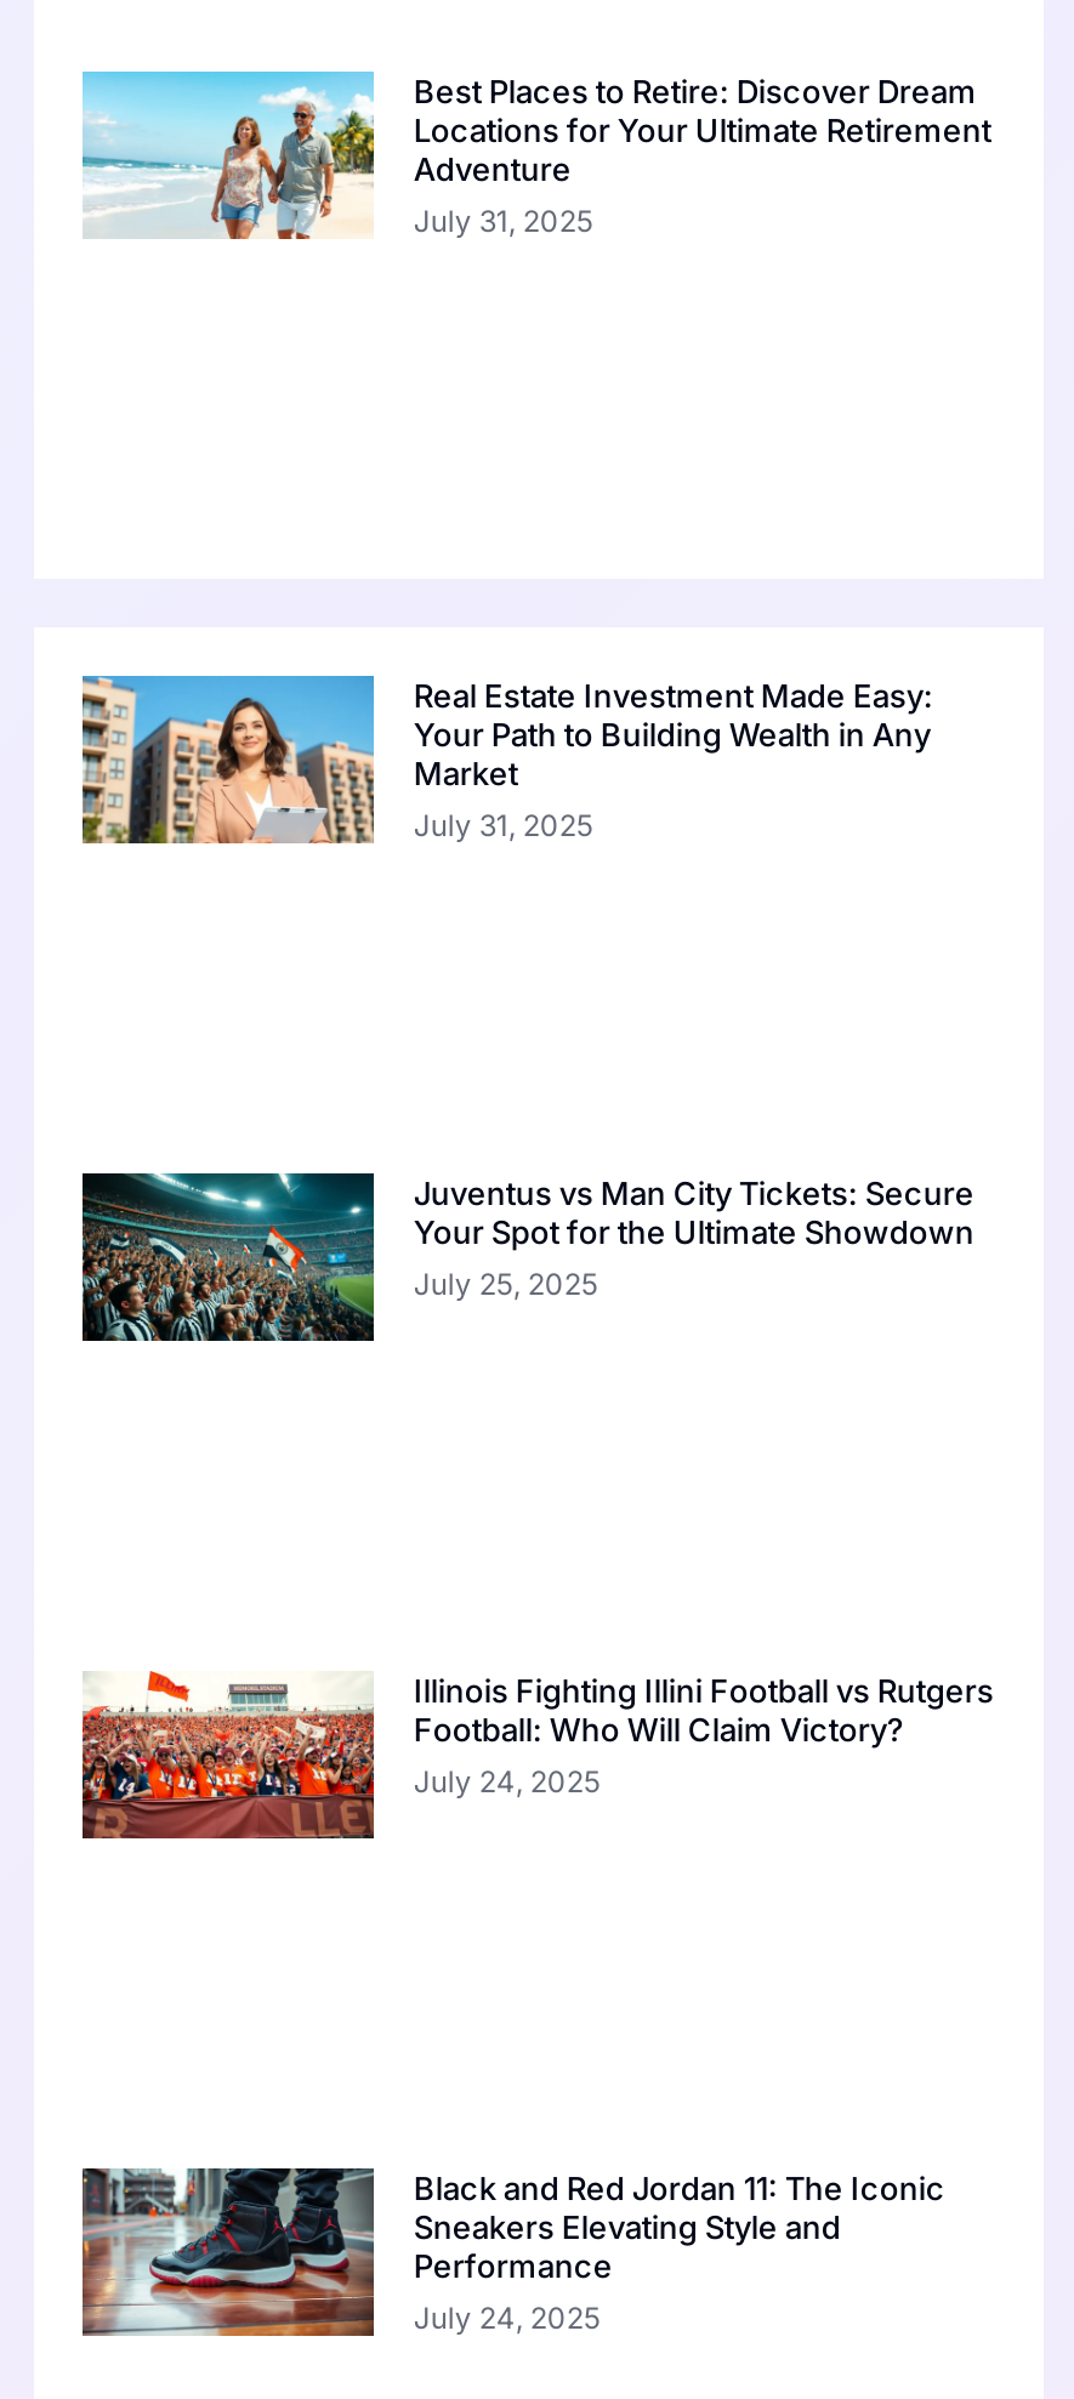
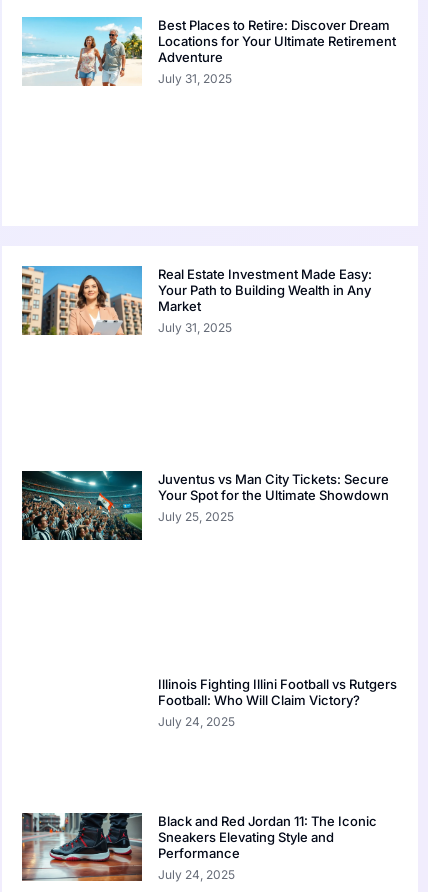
- [image]
